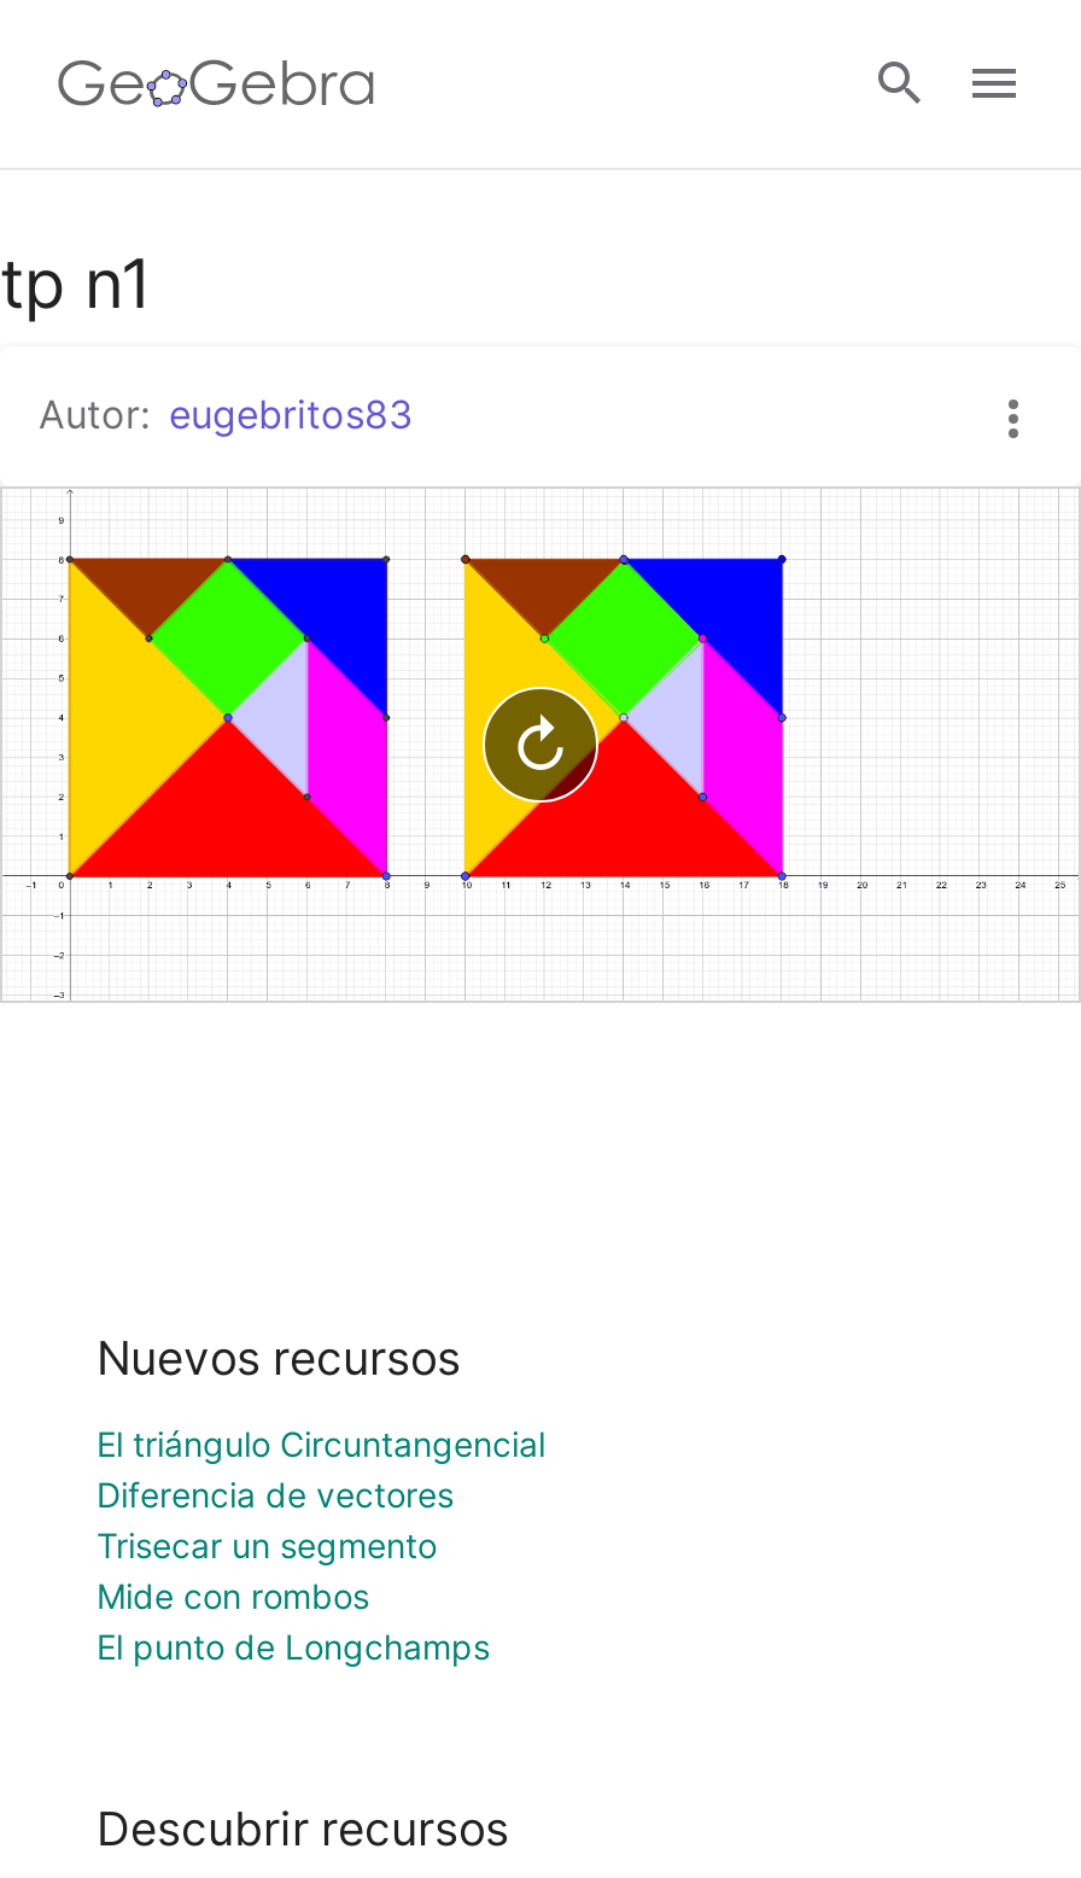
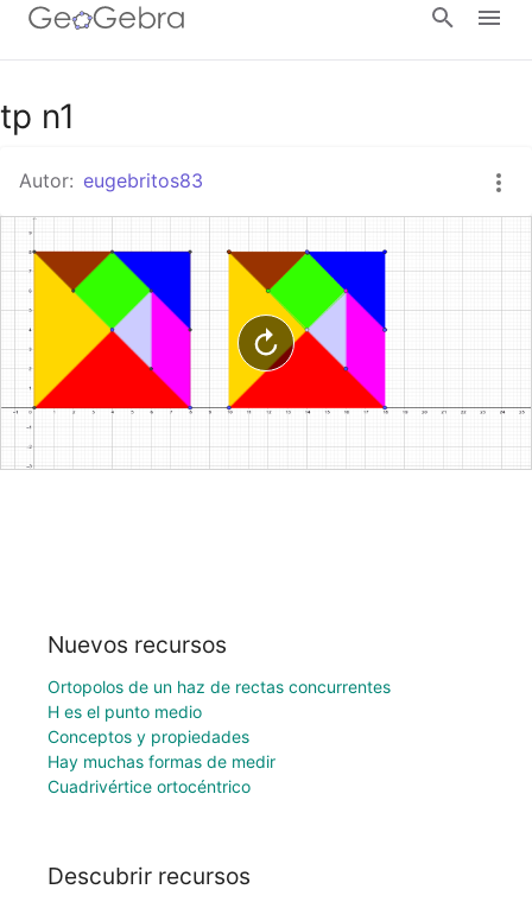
- El triángulo Circuntangencial
- Diferencia de vectores
- Trisecar un segmento
- Mide con rombos
- El punto de Longchamps
+ Ortopolos de un haz de rectas concurrentes
+ H es el punto medio
+ Conceptos y propiedades
+ Hay muchas formas de medir
+ Cuadrivértice ortocéntrico
